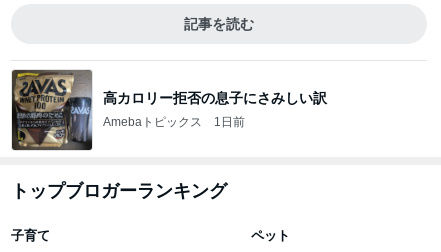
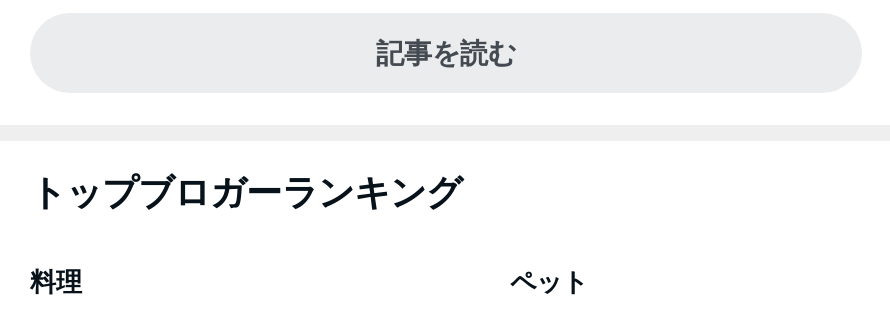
- [image]
- 高カロリー拒否の息子にさみしい訳
- Amebaトピックス
- 1日前

- 子育て
+ 料理
